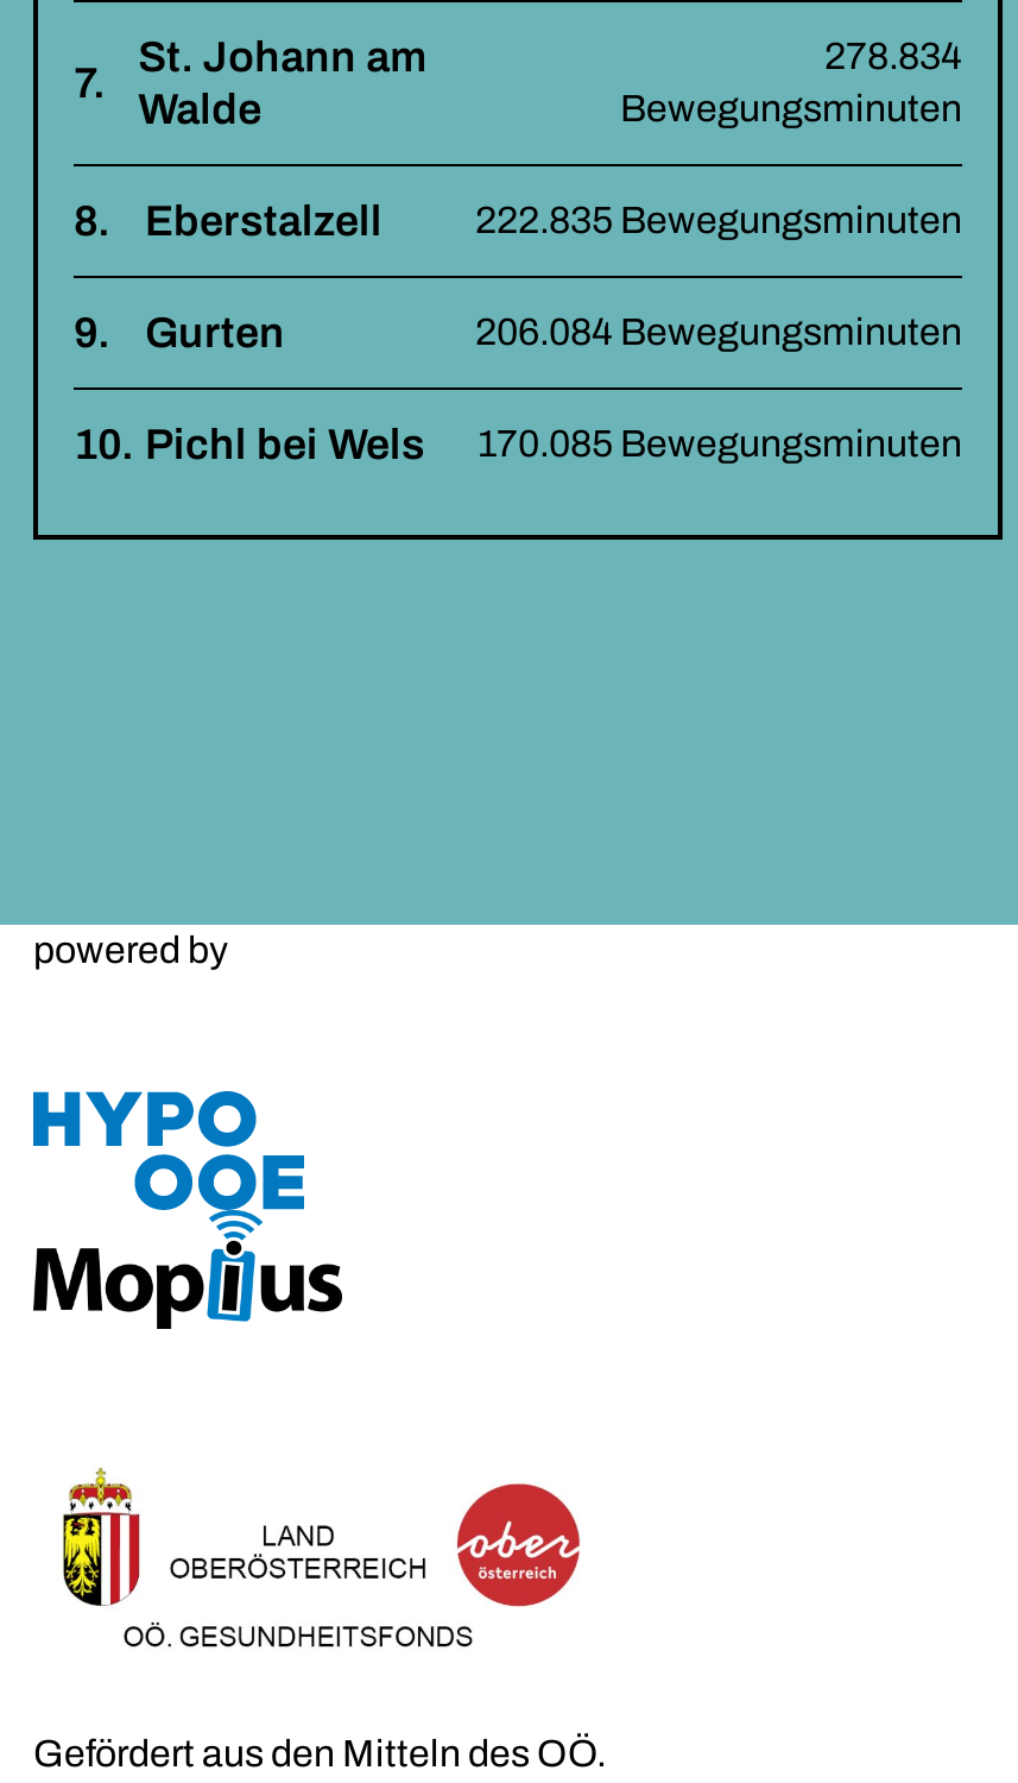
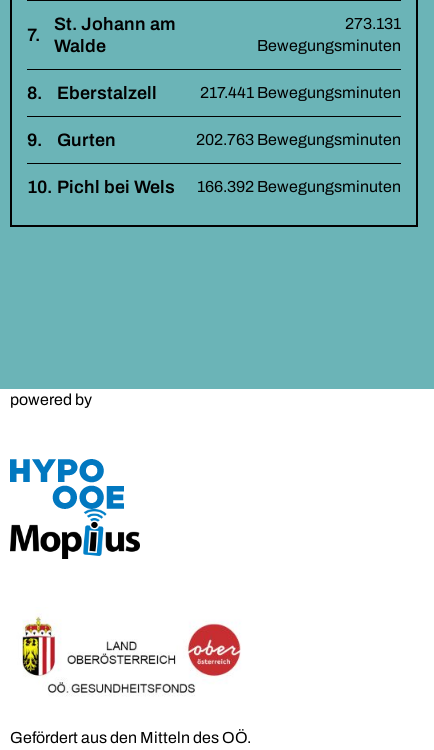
- 278.834
+ 273.131

- 222.835 Bewegungsminuten
+ 217.441 Bewegungsminuten

- 206.084 Bewegungsminuten
+ 202.763 Bewegungsminuten

- 170.085 Bewegungsminuten
+ 166.392 Bewegungsminuten
